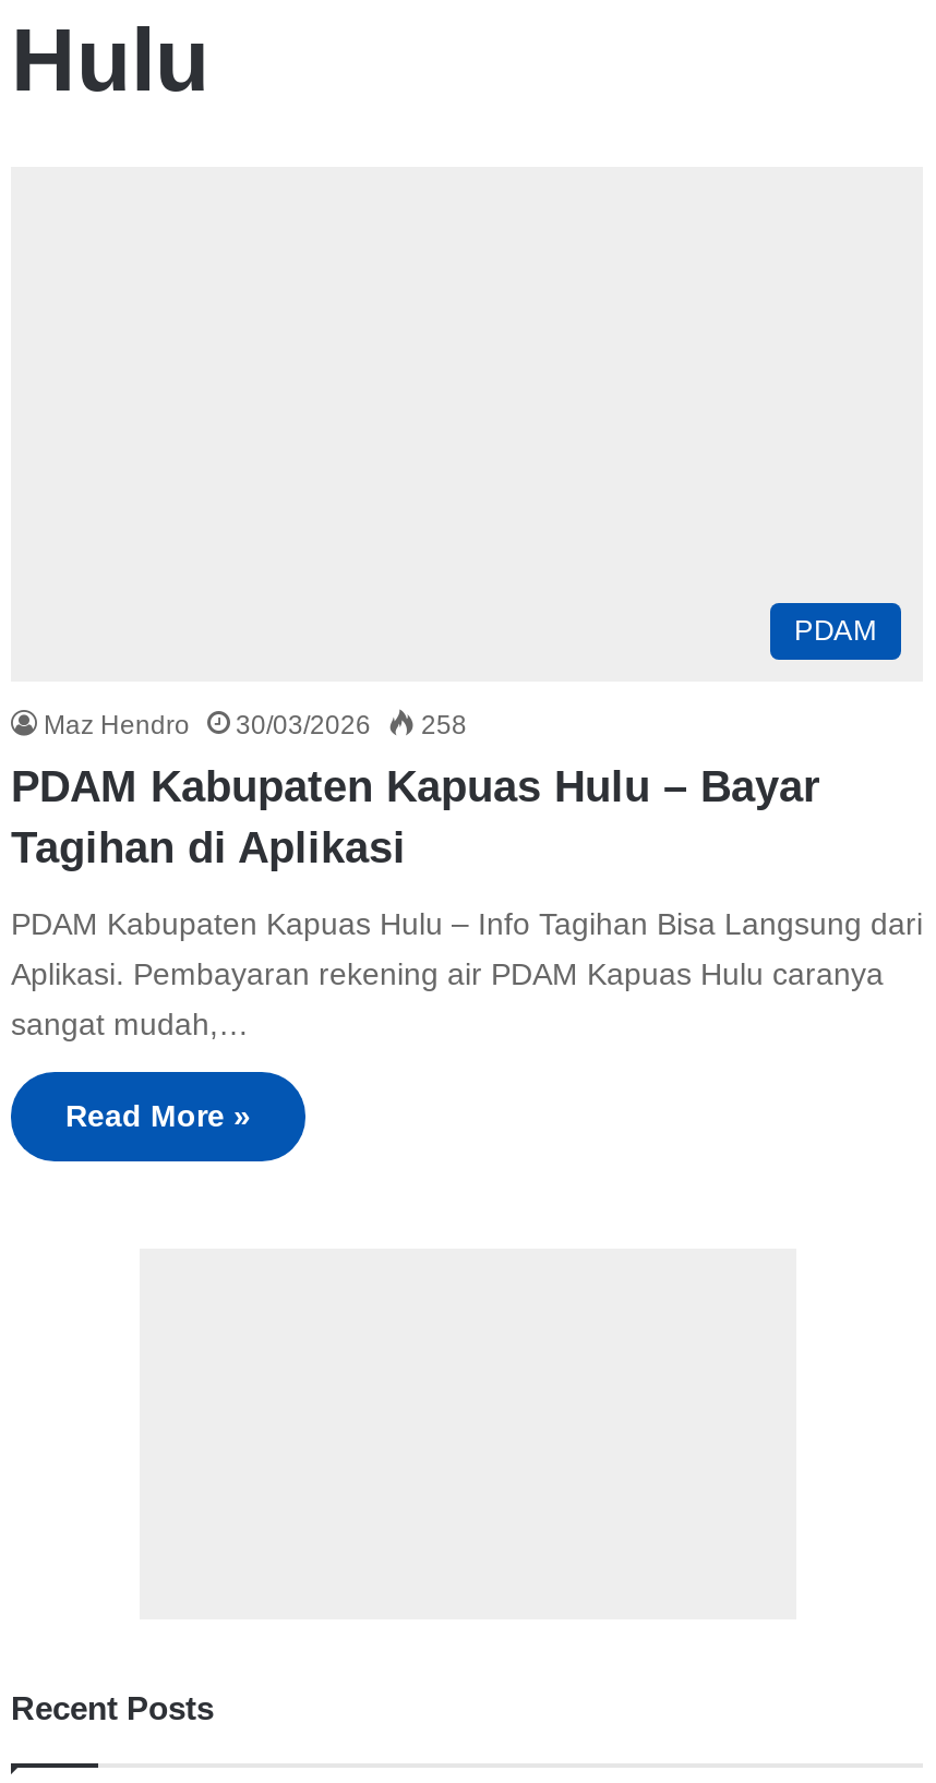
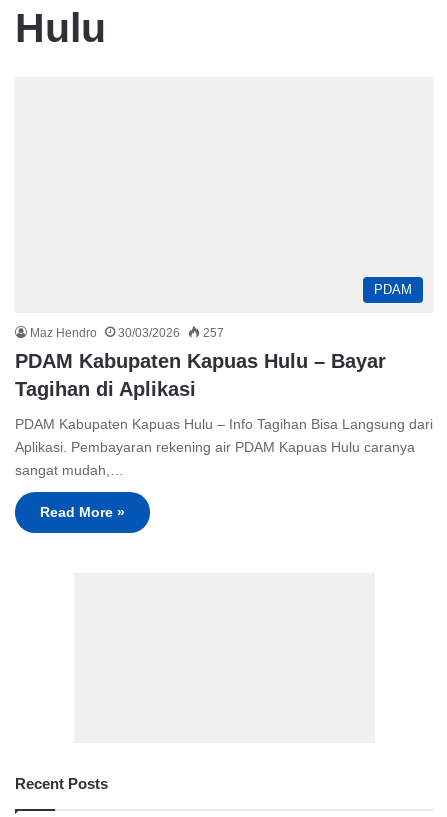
- Maz Hendro 30/03/2026 258
+ Maz Hendro 30/03/2026 257
